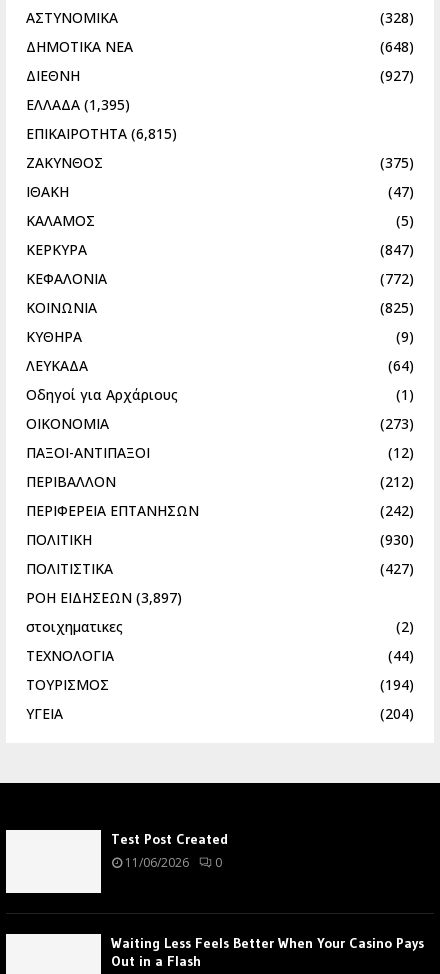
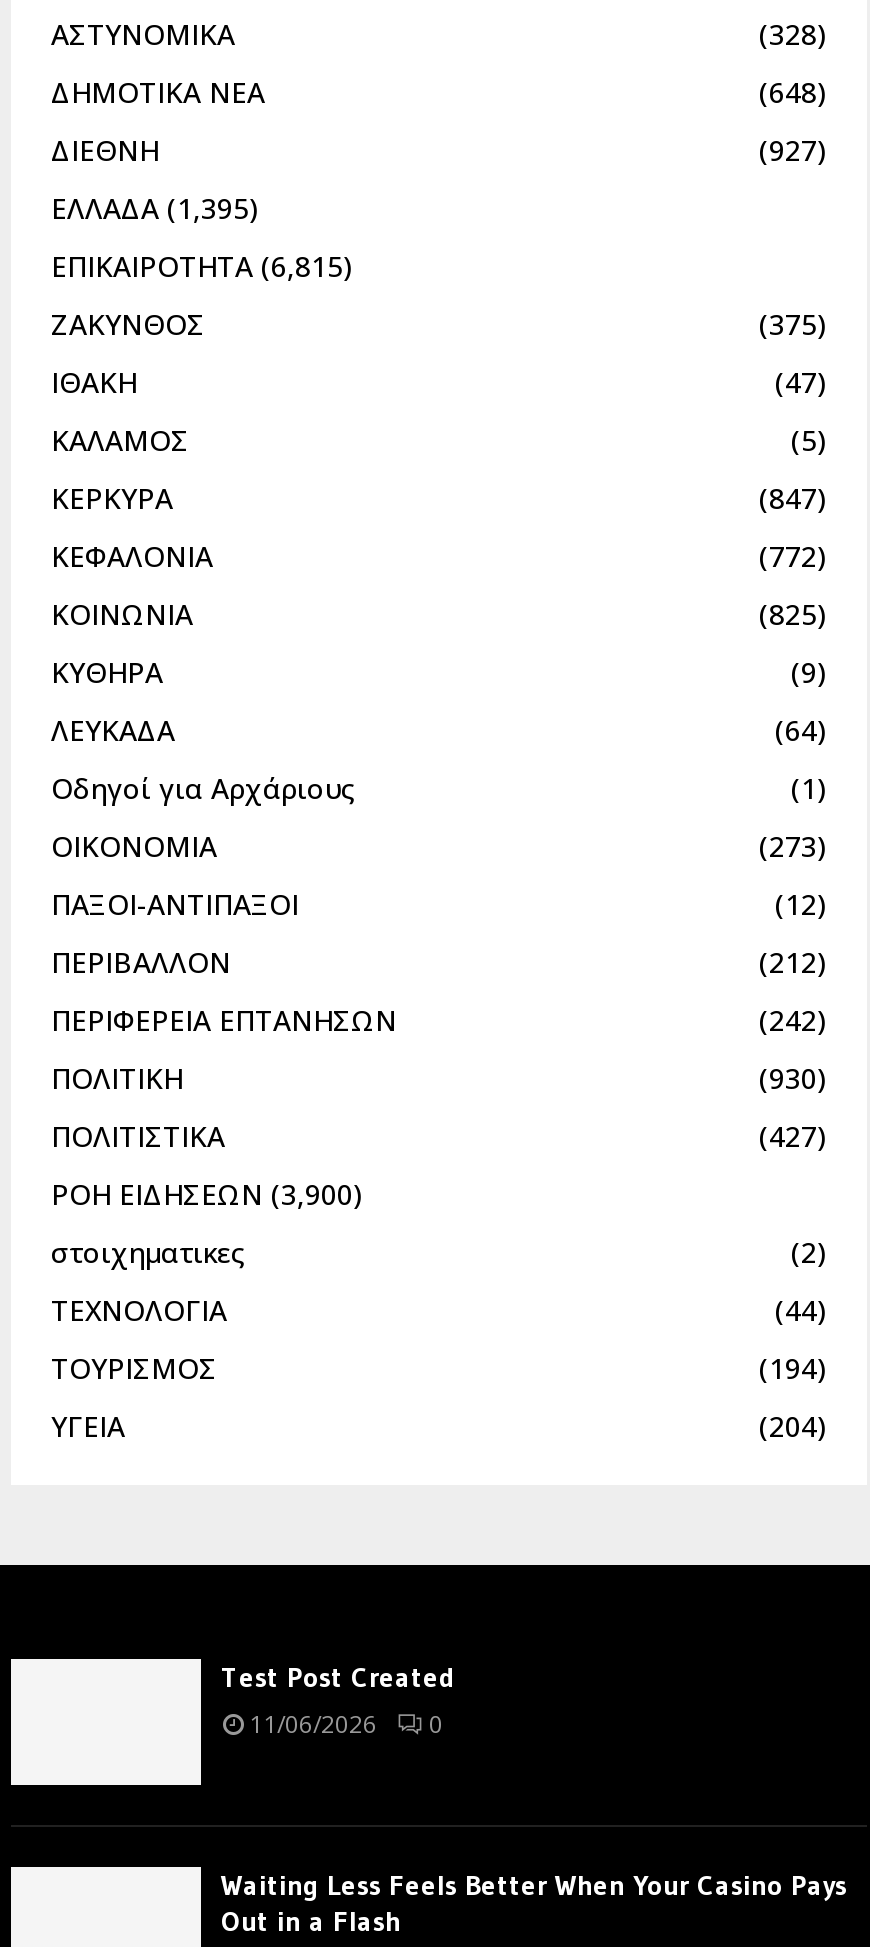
- ΡΟΗ ΕΙΔΗΣΕΩΝ (3,897)
+ ΡΟΗ ΕΙΔΗΣΕΩΝ (3,900)
